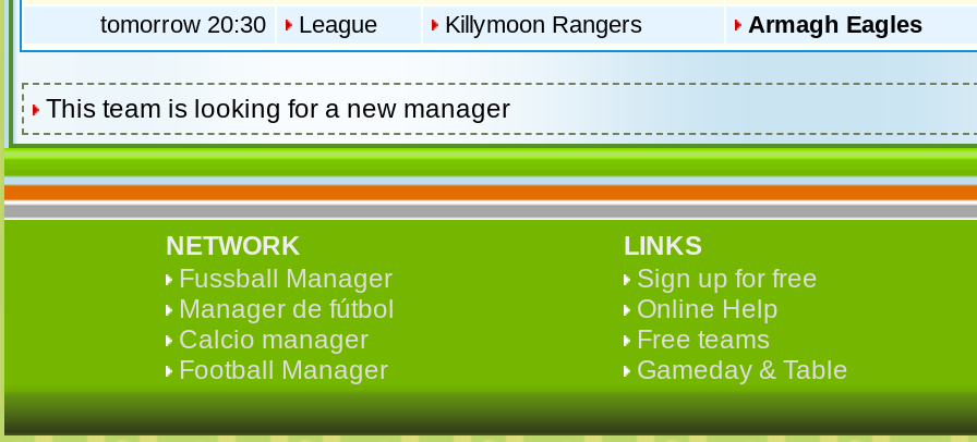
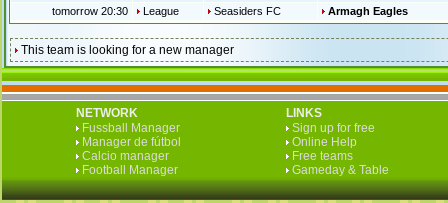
- Killymoon Rangers
+ Seasiders FC
